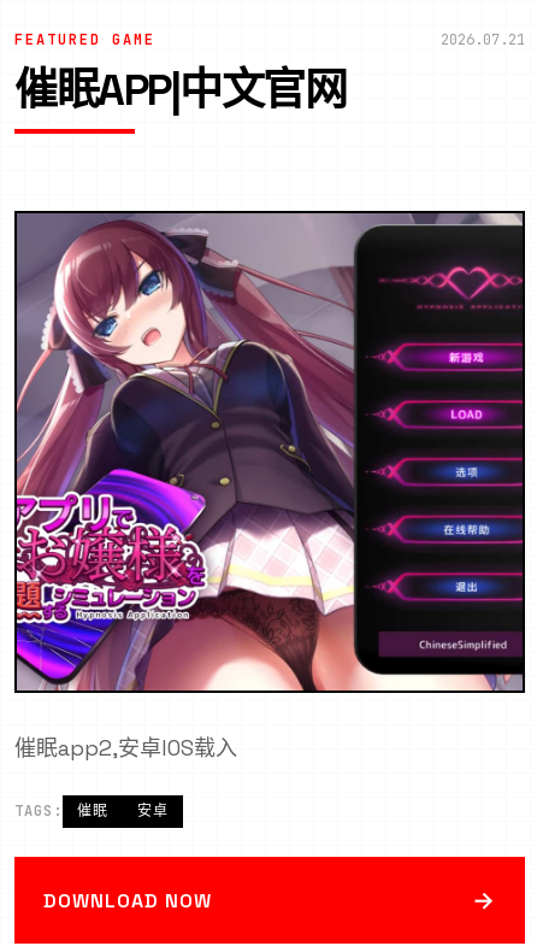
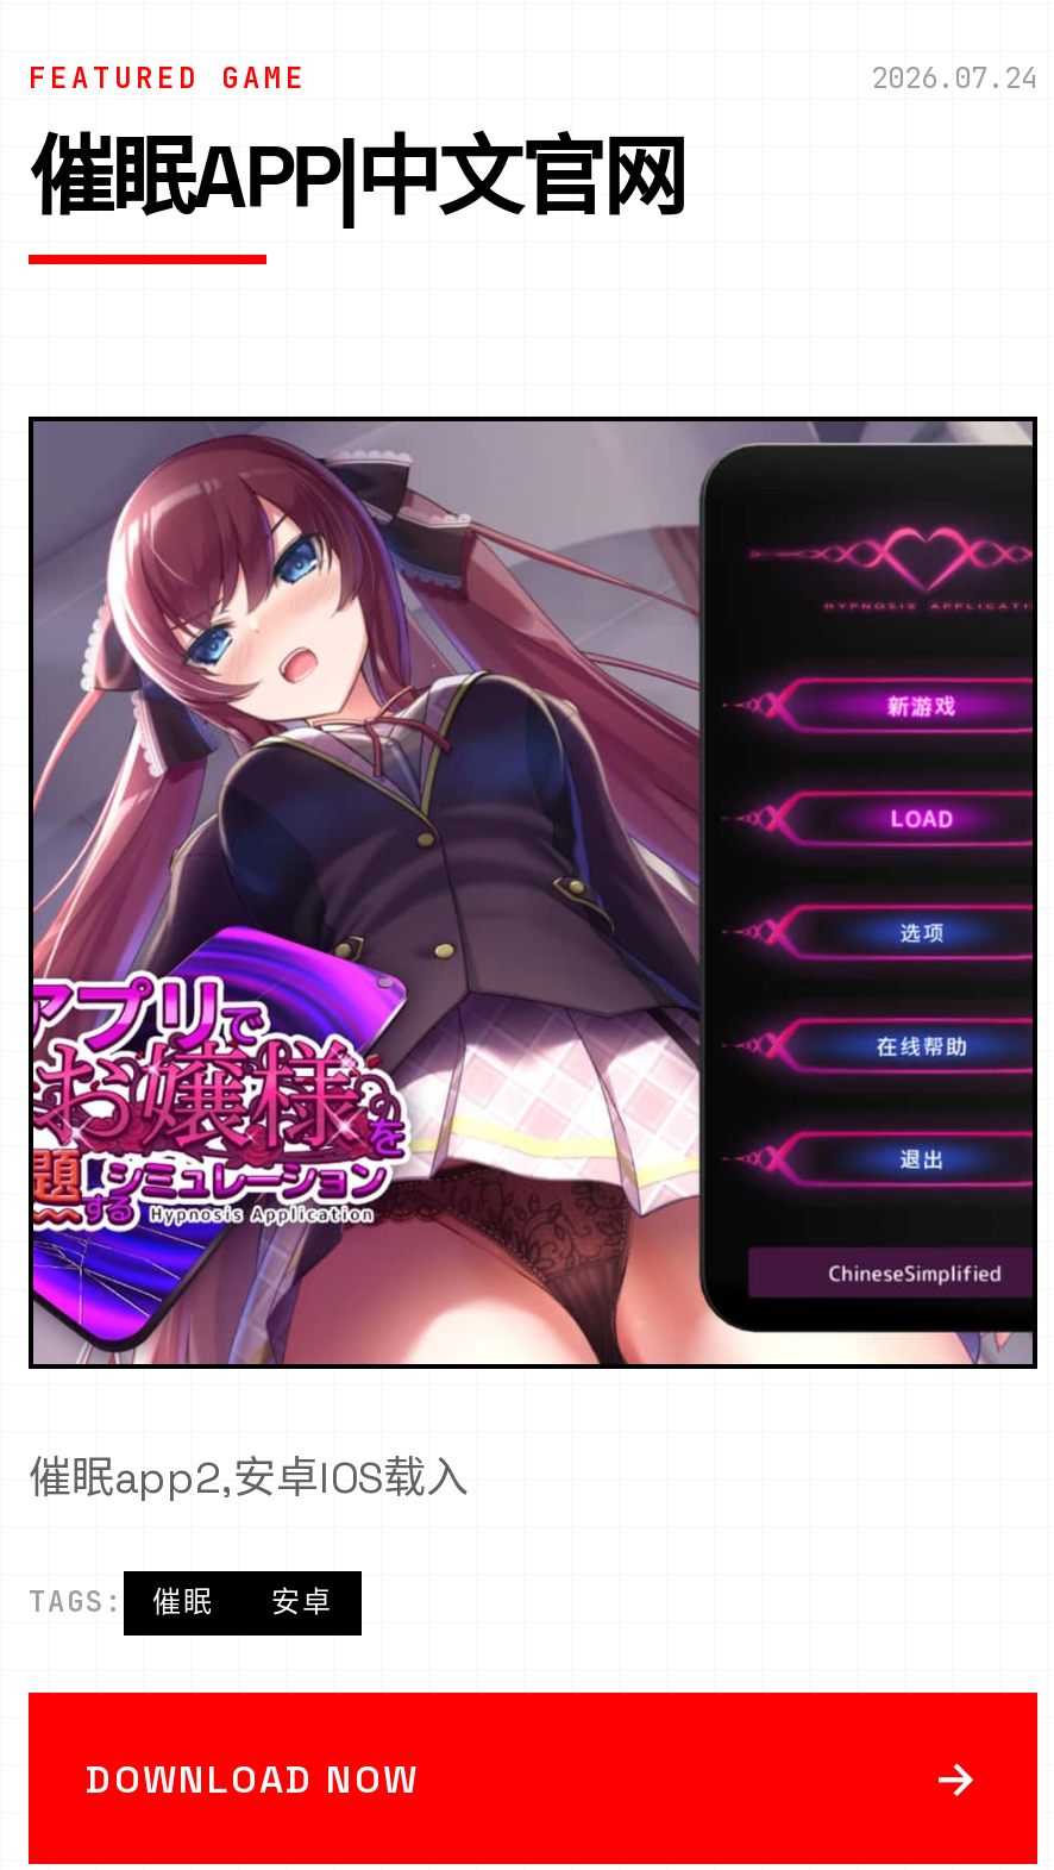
- 2026.07.21
+ 2026.07.24
